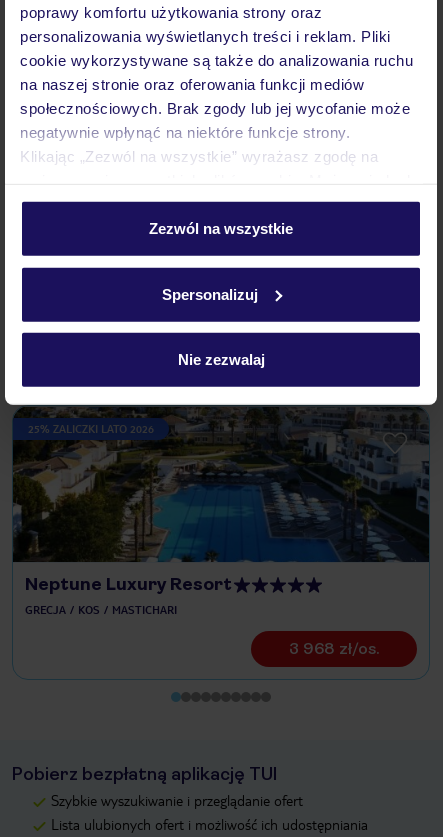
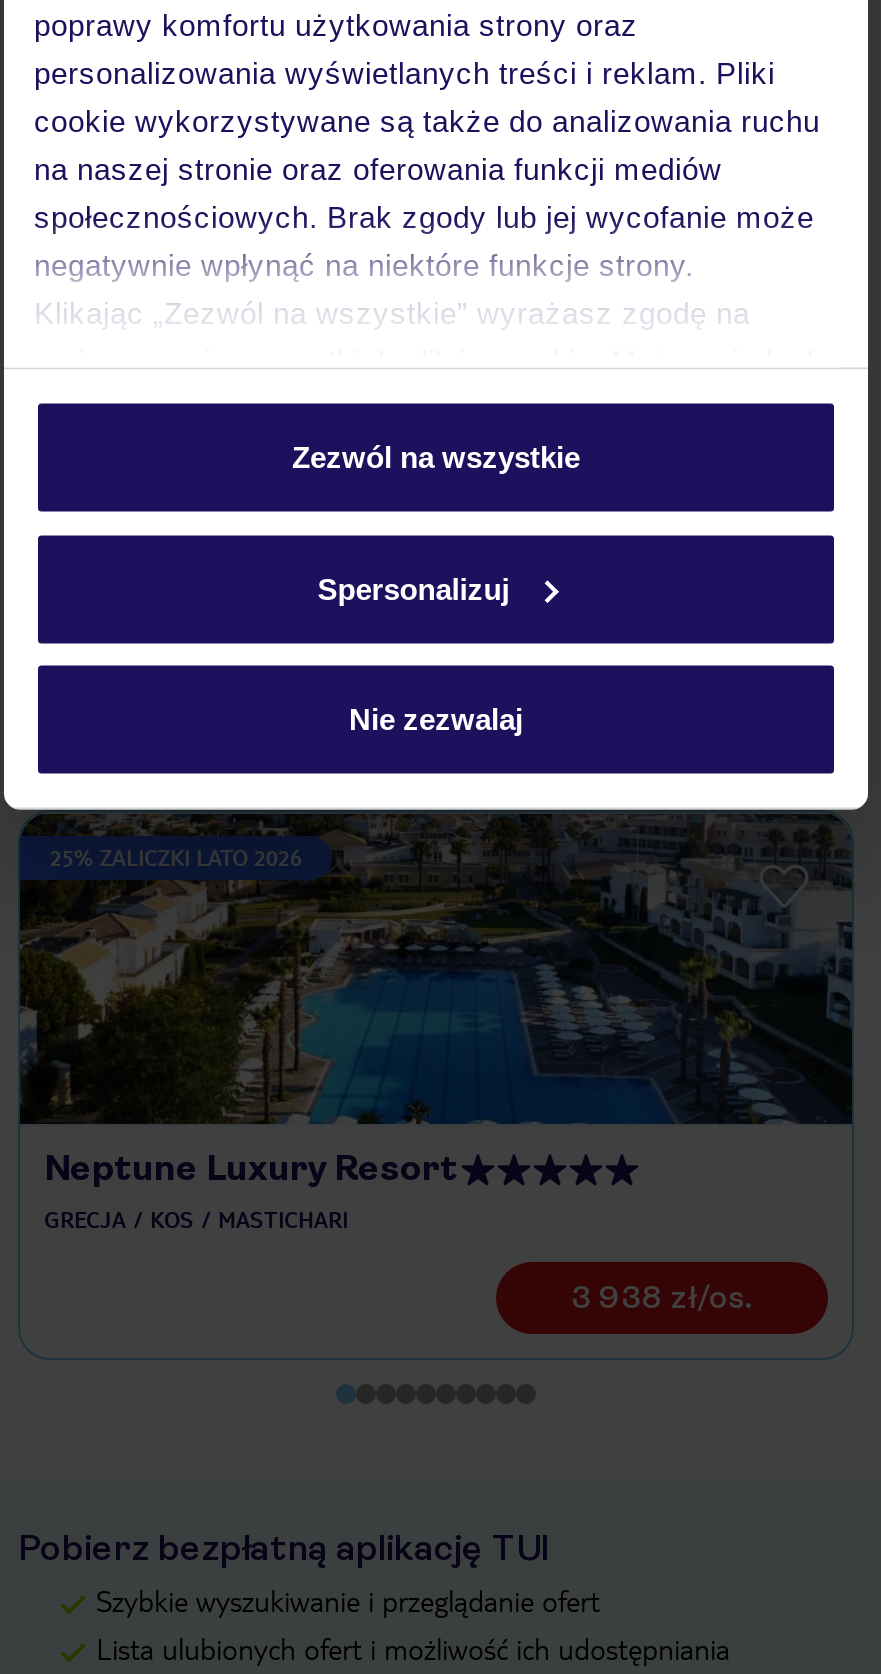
- 3 968 zł/os.
+ 3 938 zł/os.
